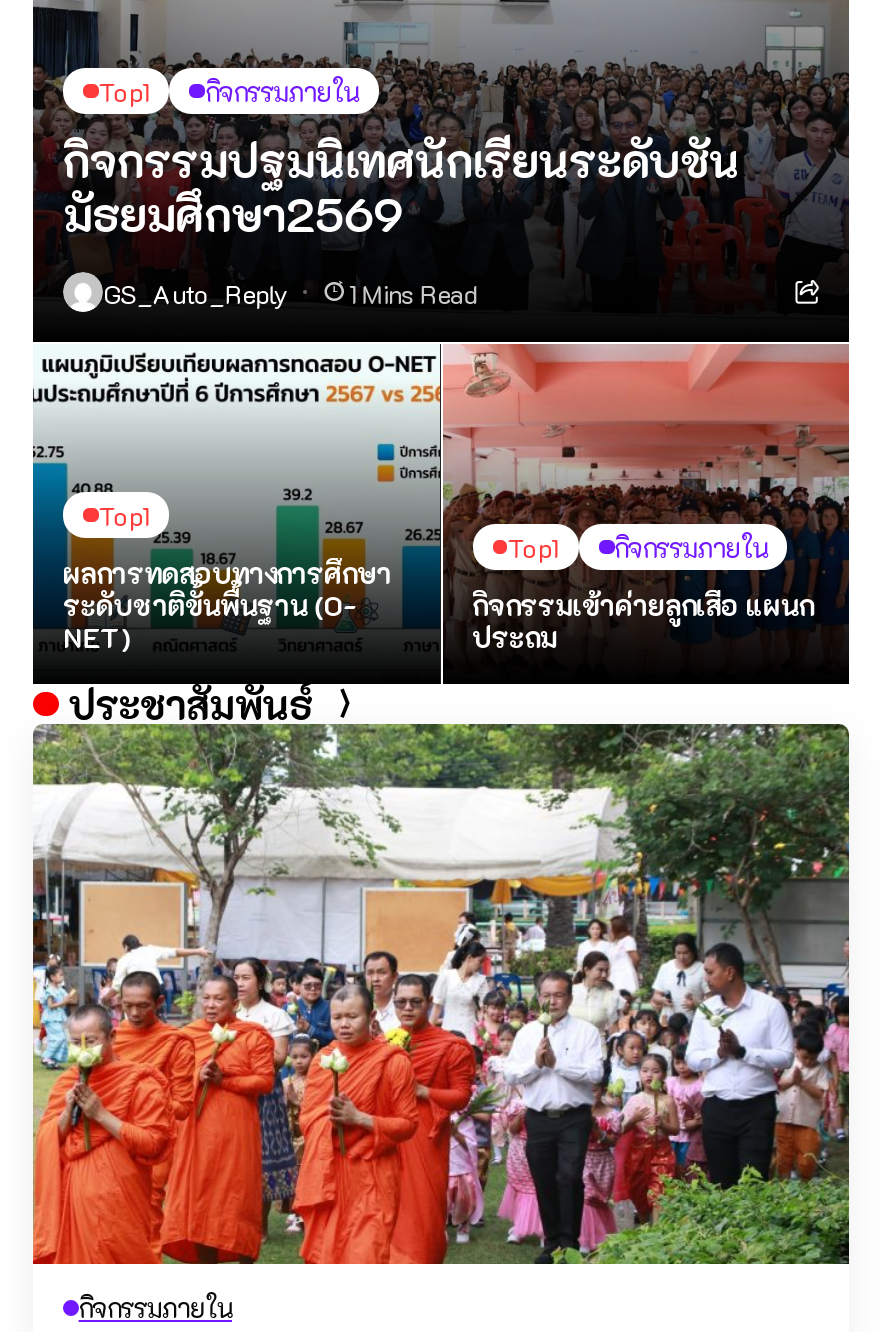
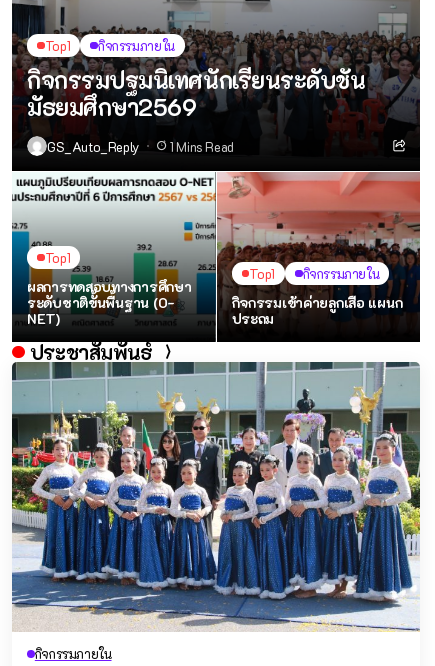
- [image]
+ [image]
